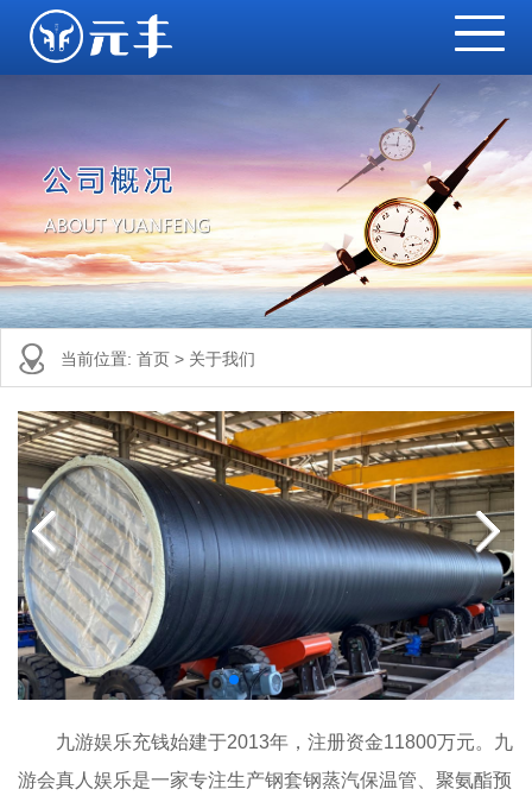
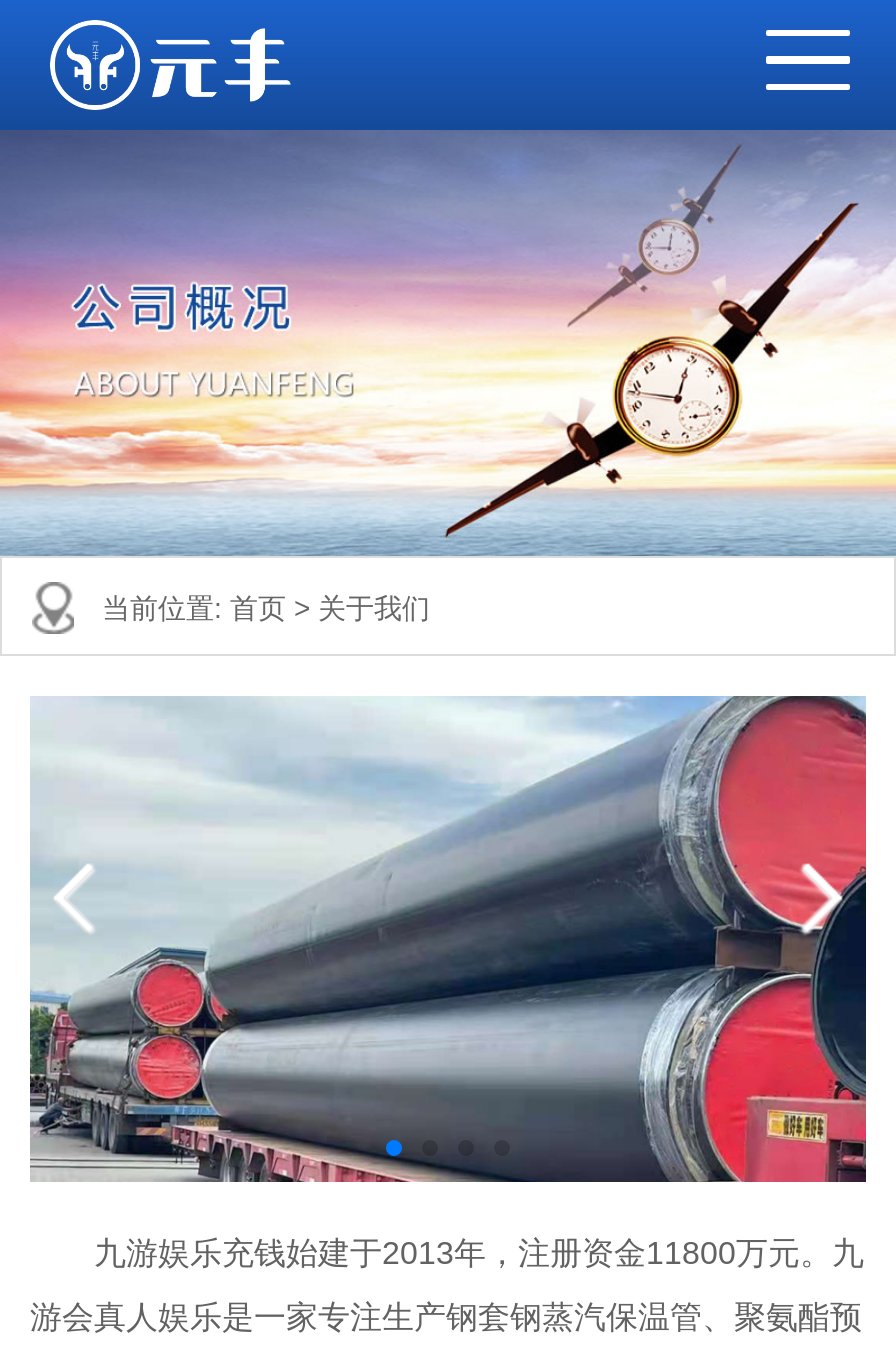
- [image]
+ [image]
